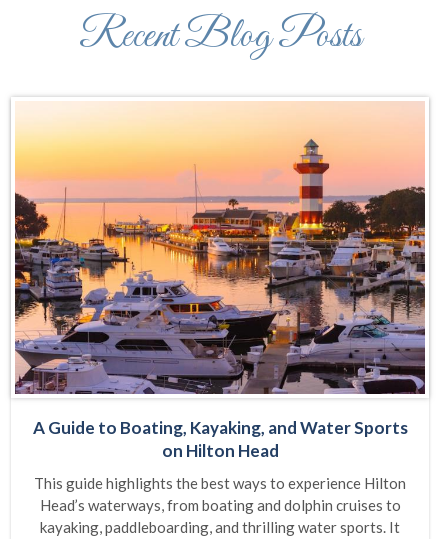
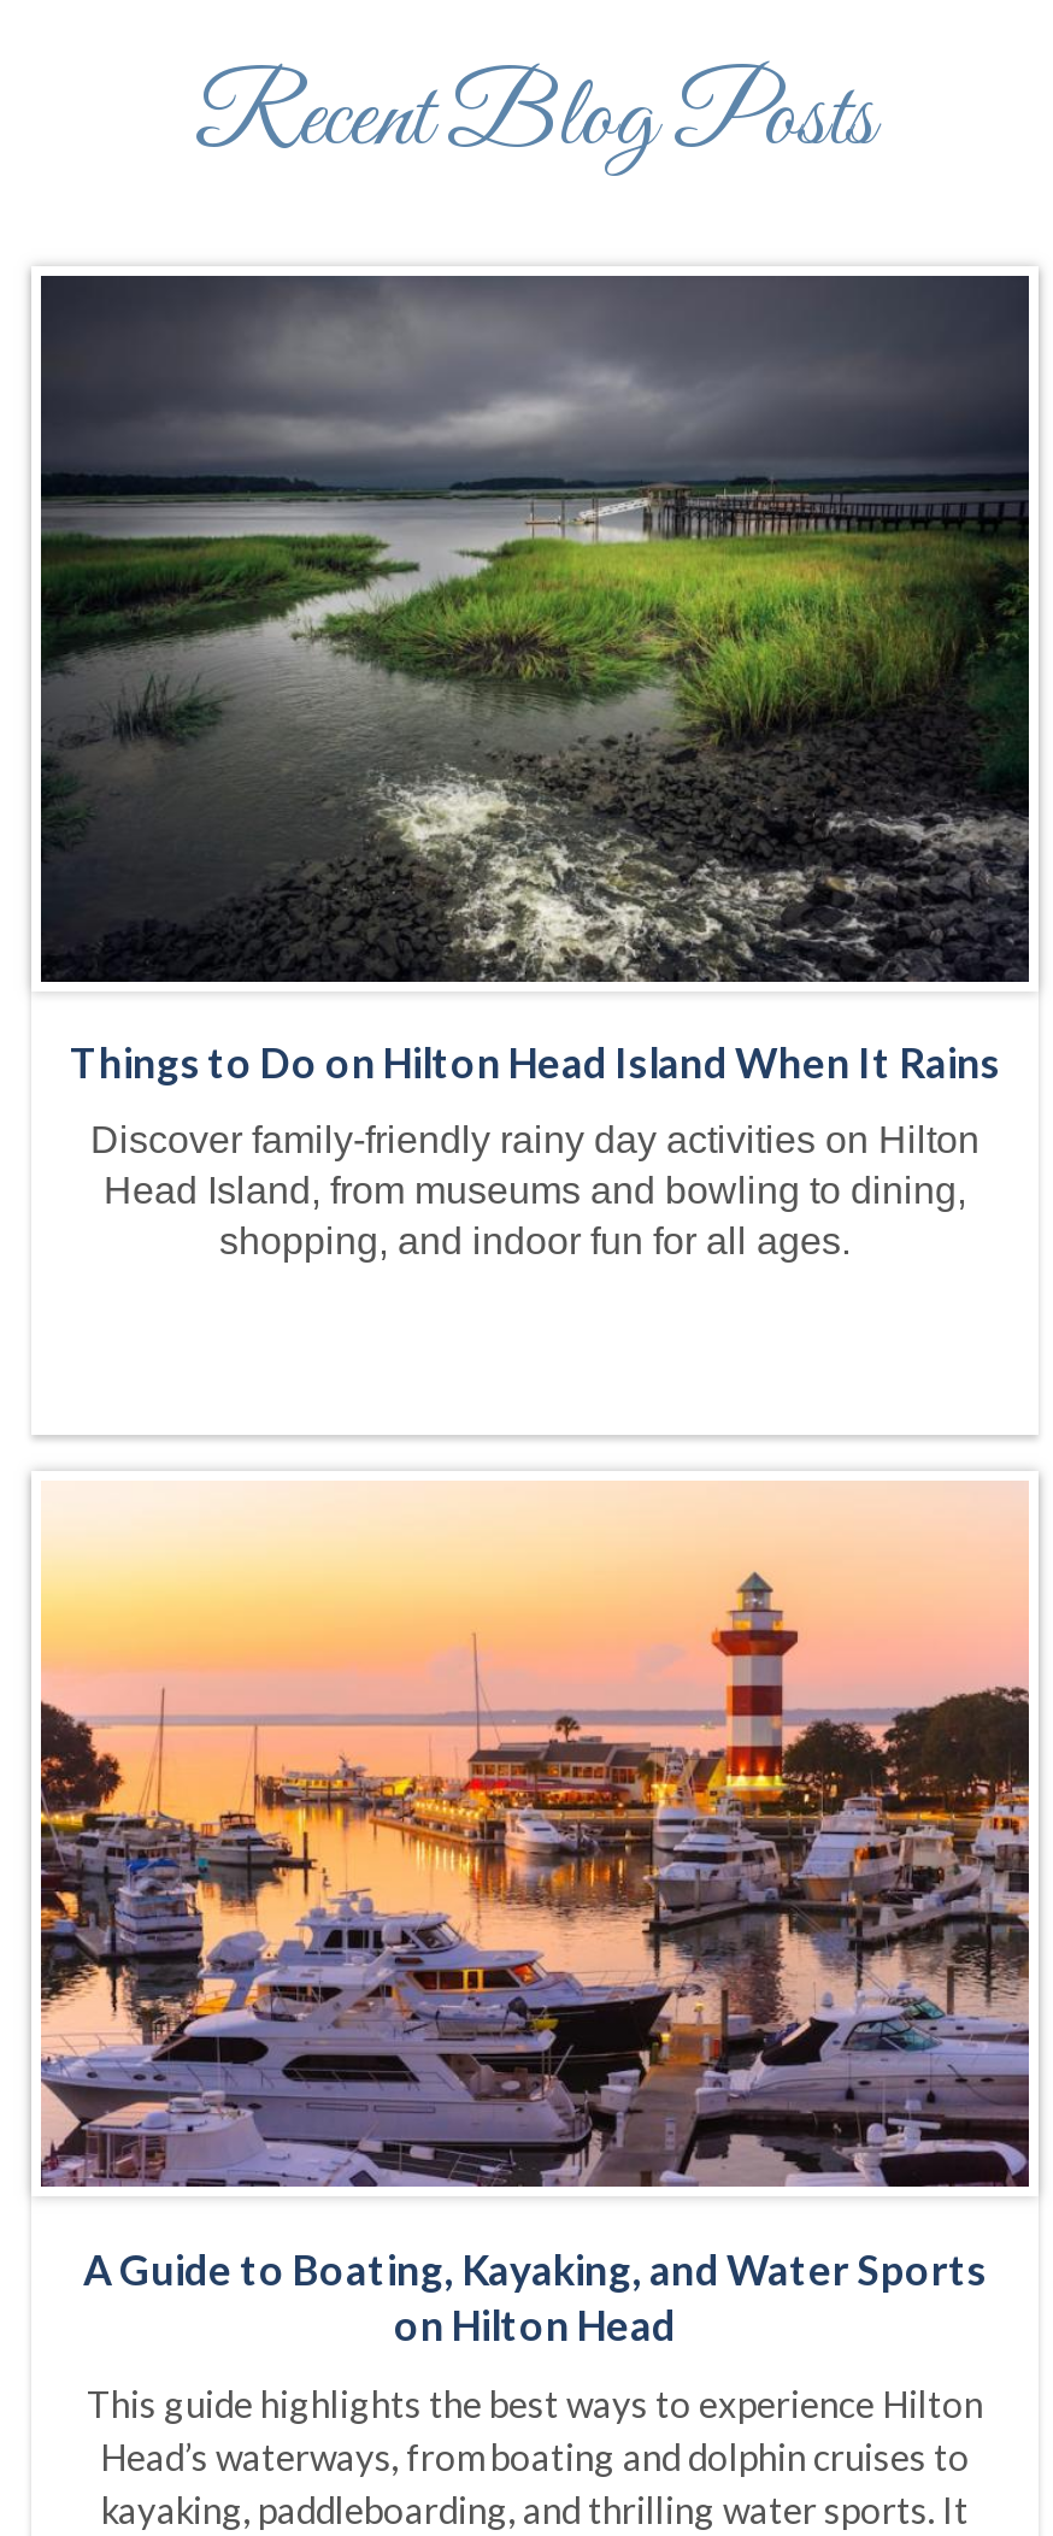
+ [image]
+ Things to Do on Hilton Head Island When It Rains
+ Discover family-friendly rainy day activities on Hilton
+ Head Island, from museums and bowling to dining,
+ shopping, and indoor fun for all ages.
